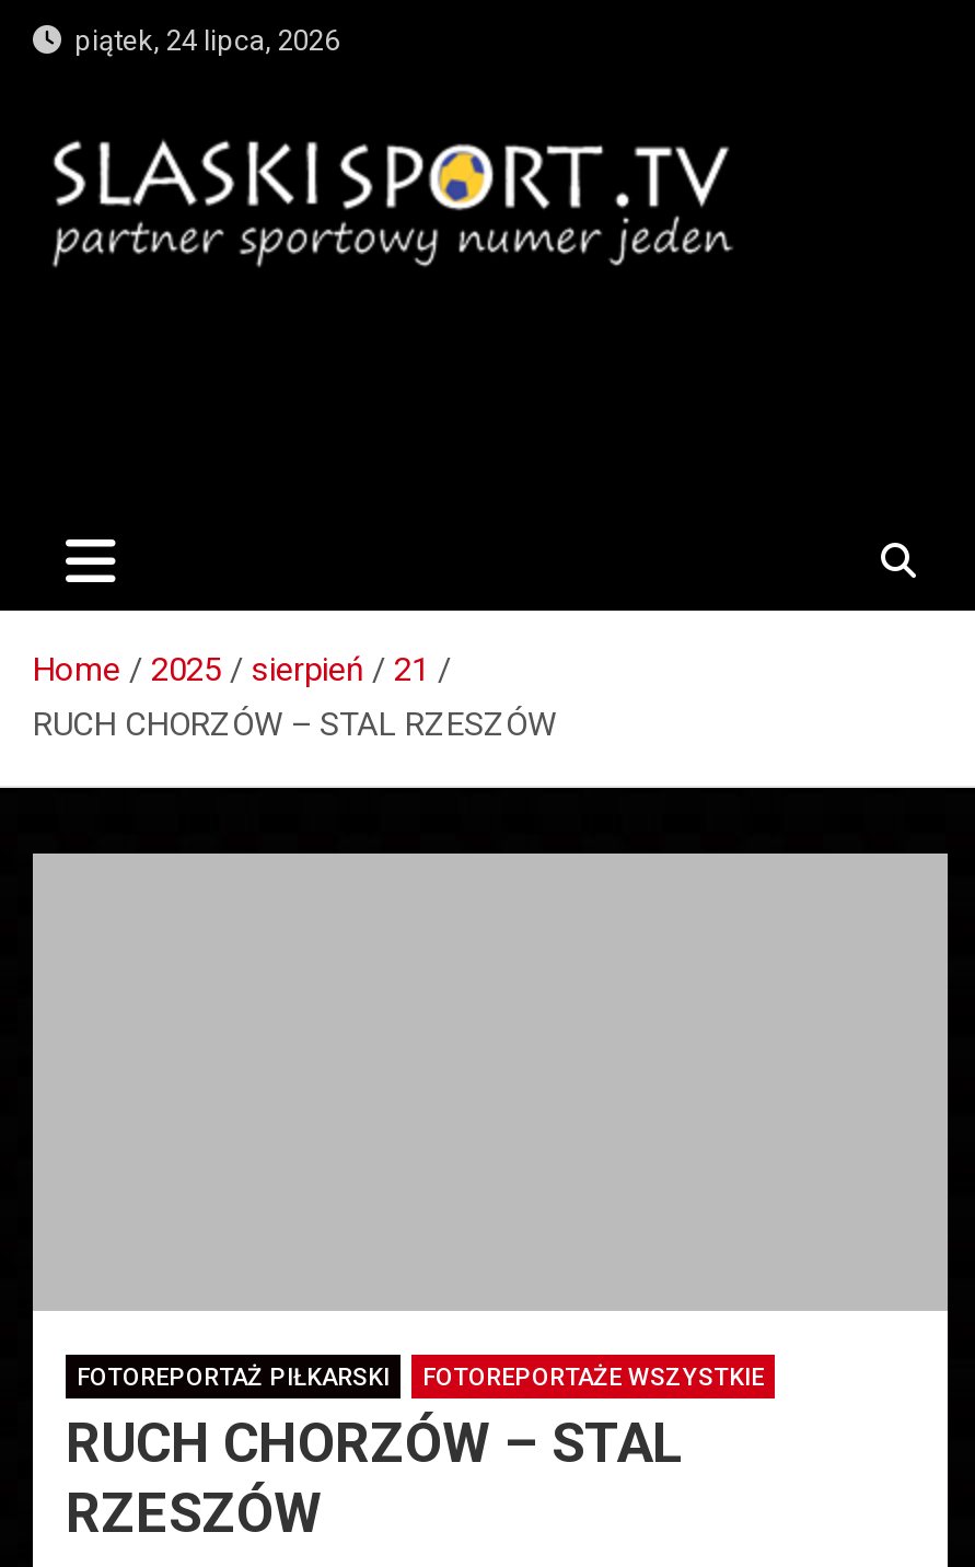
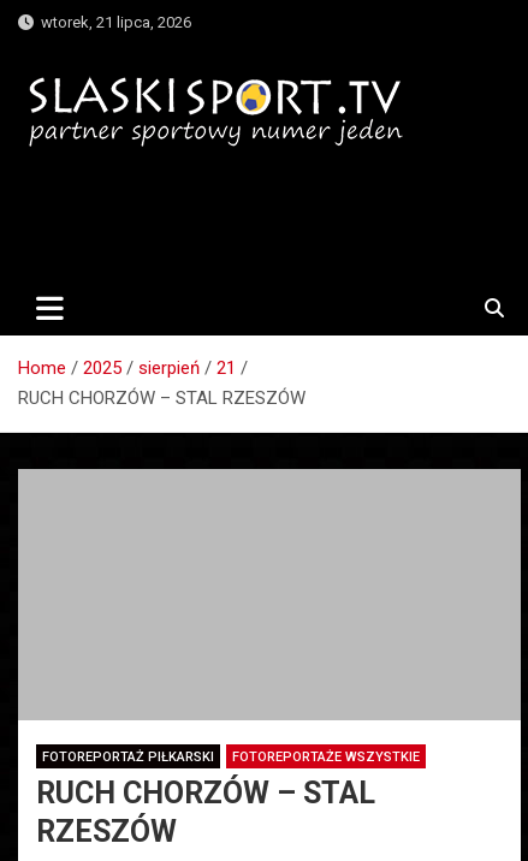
- piątek, 24 lipca, 2026
+ wtorek, 21 lipca, 2026
